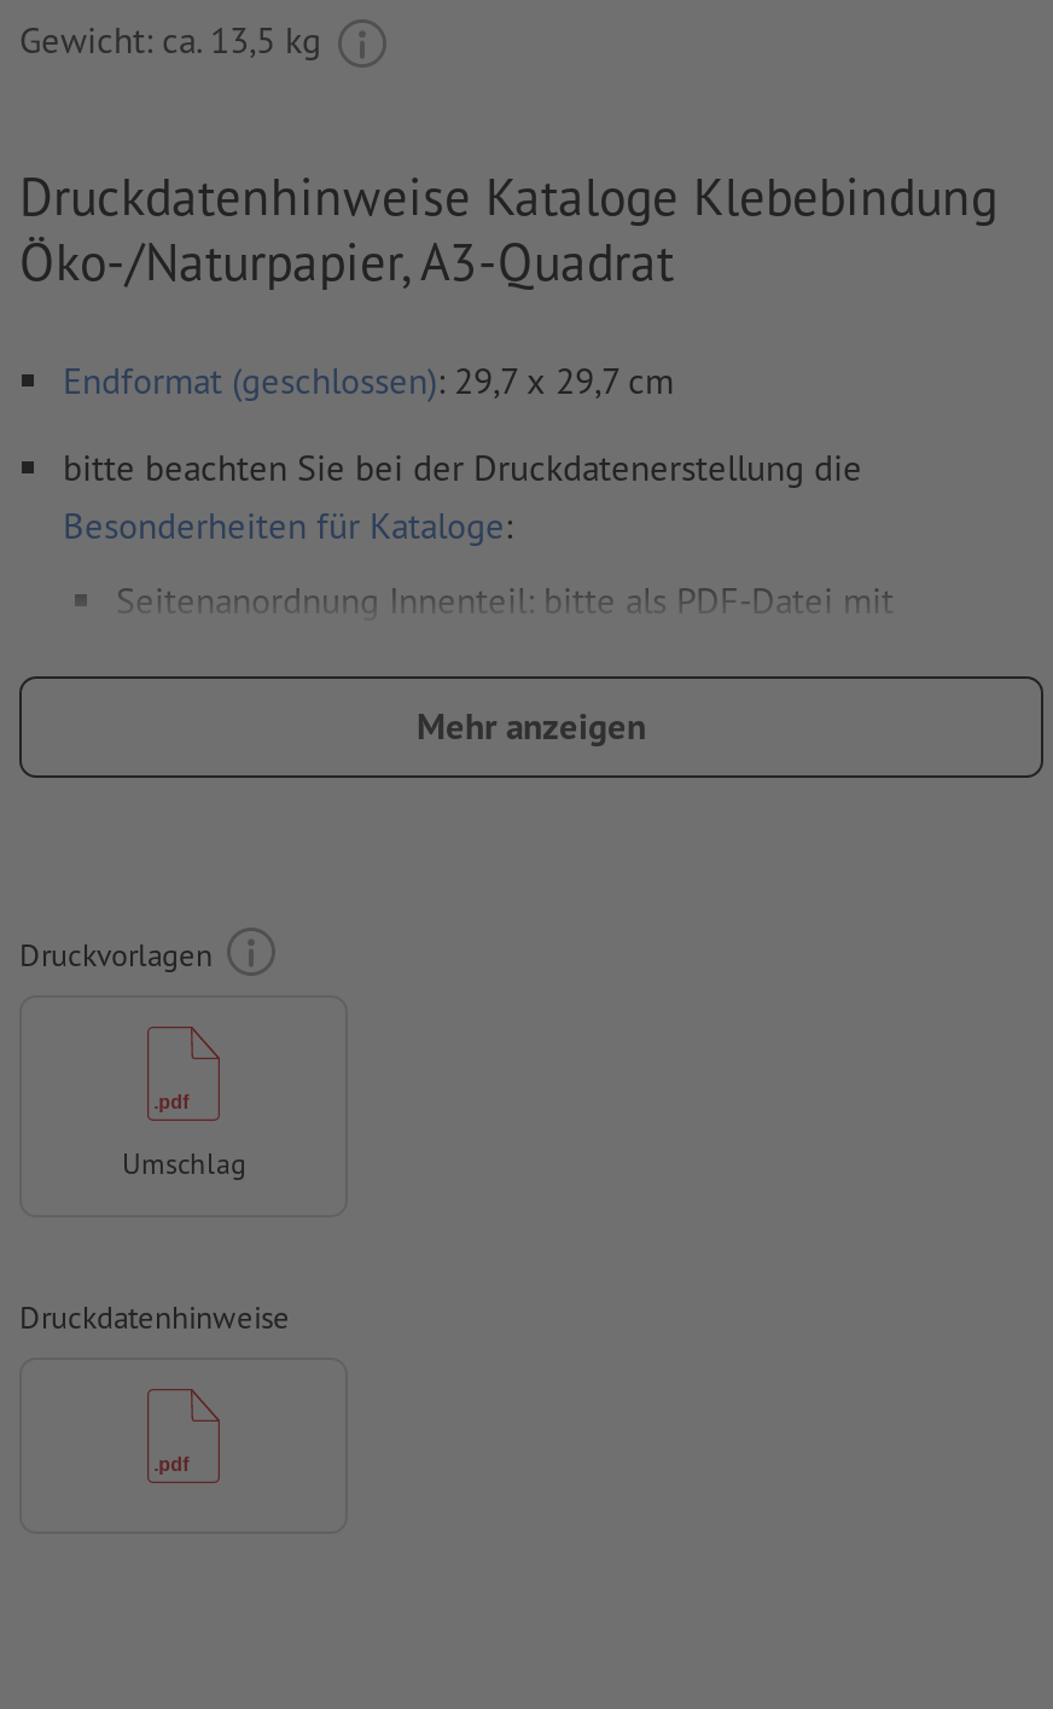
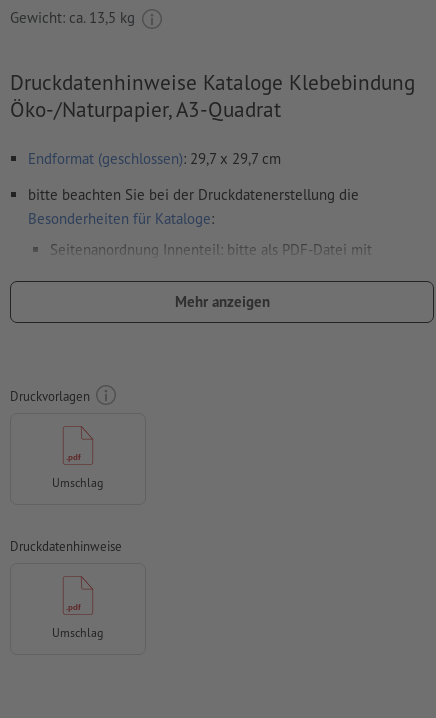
+ Umschlag
